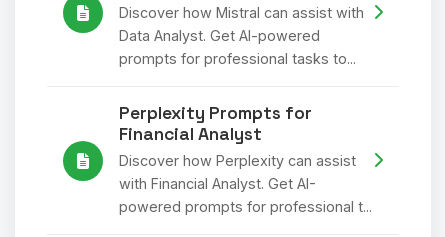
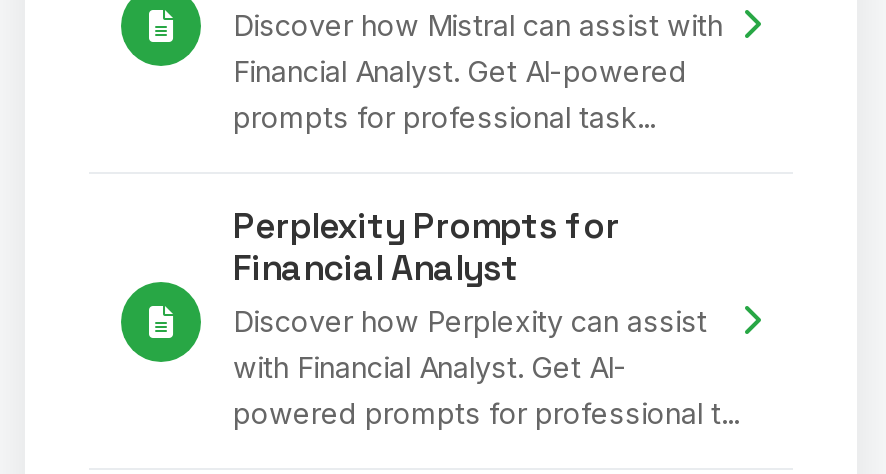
- Data Analyst. Get AI-powered
- prompts for professional tasks to...
+ Financial Analyst. Get AI-powered
+ prompts for professional task...
